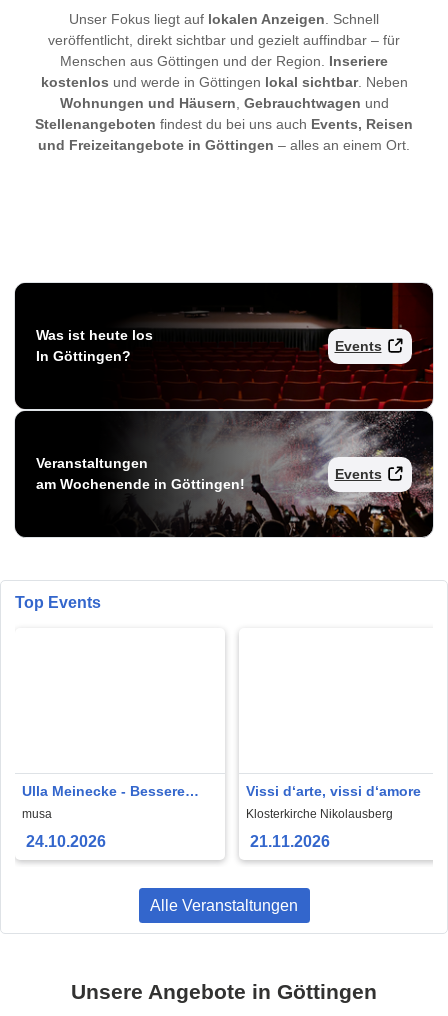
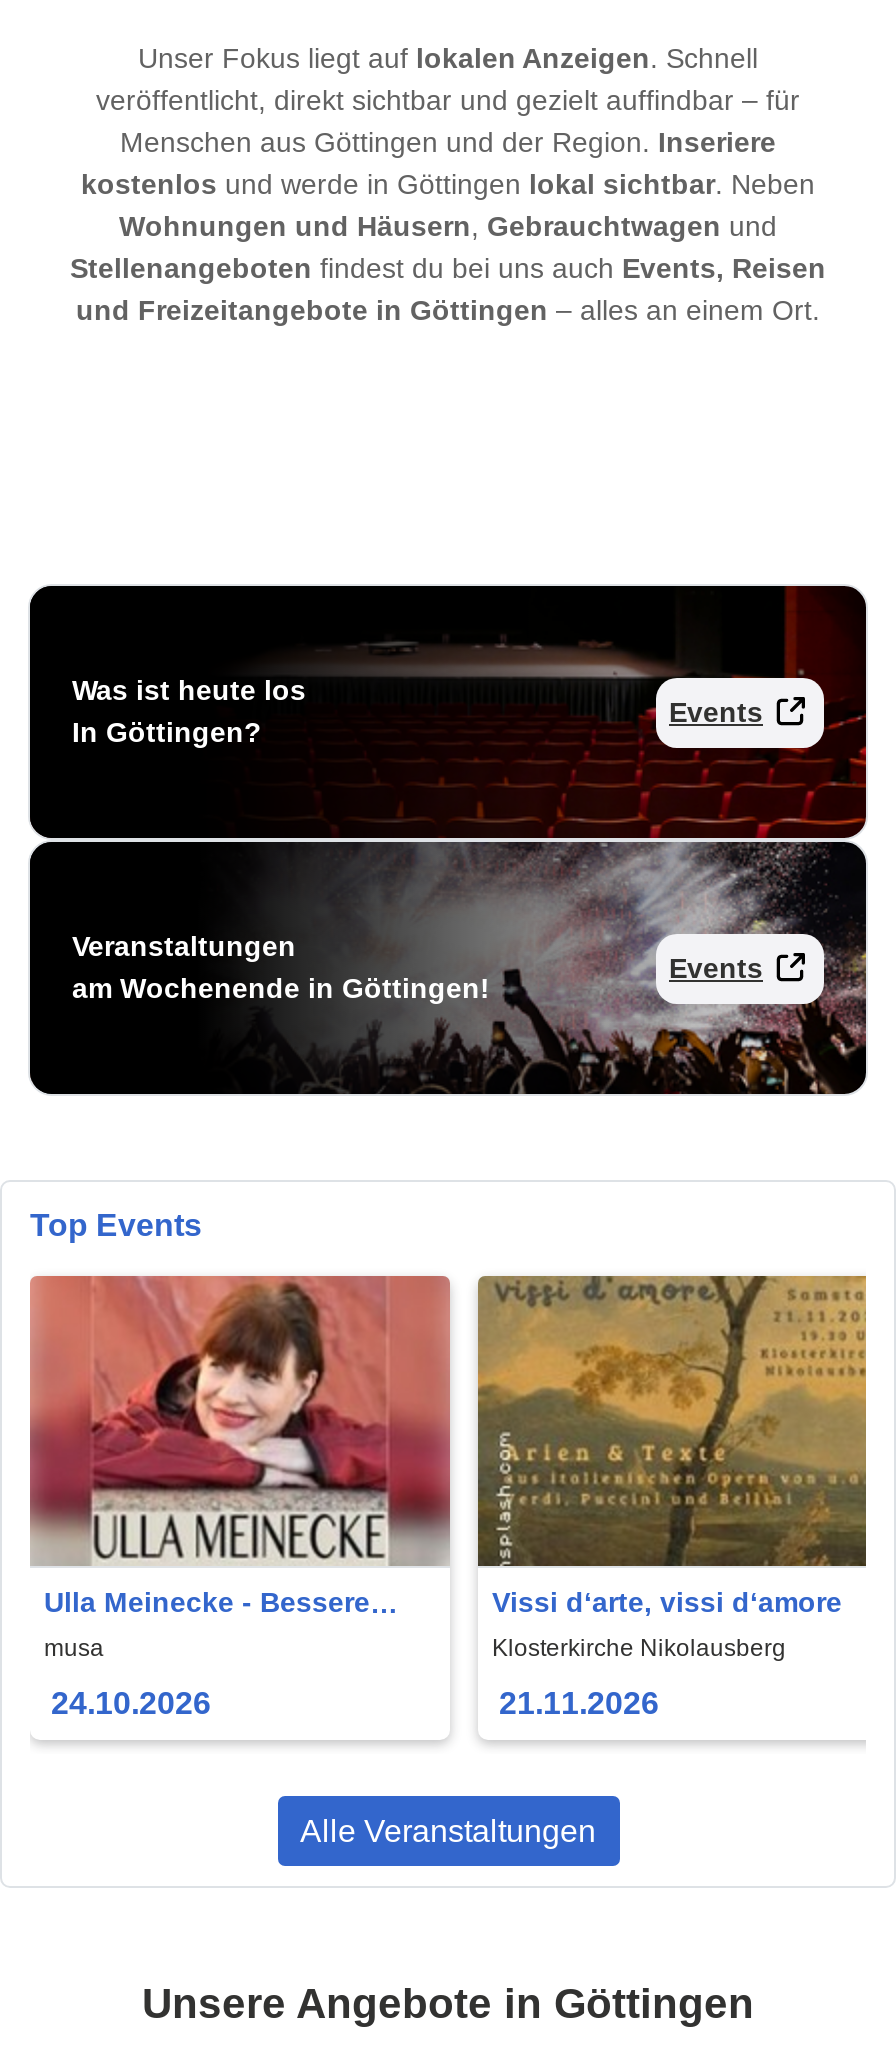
+ [image]

+ [image]
